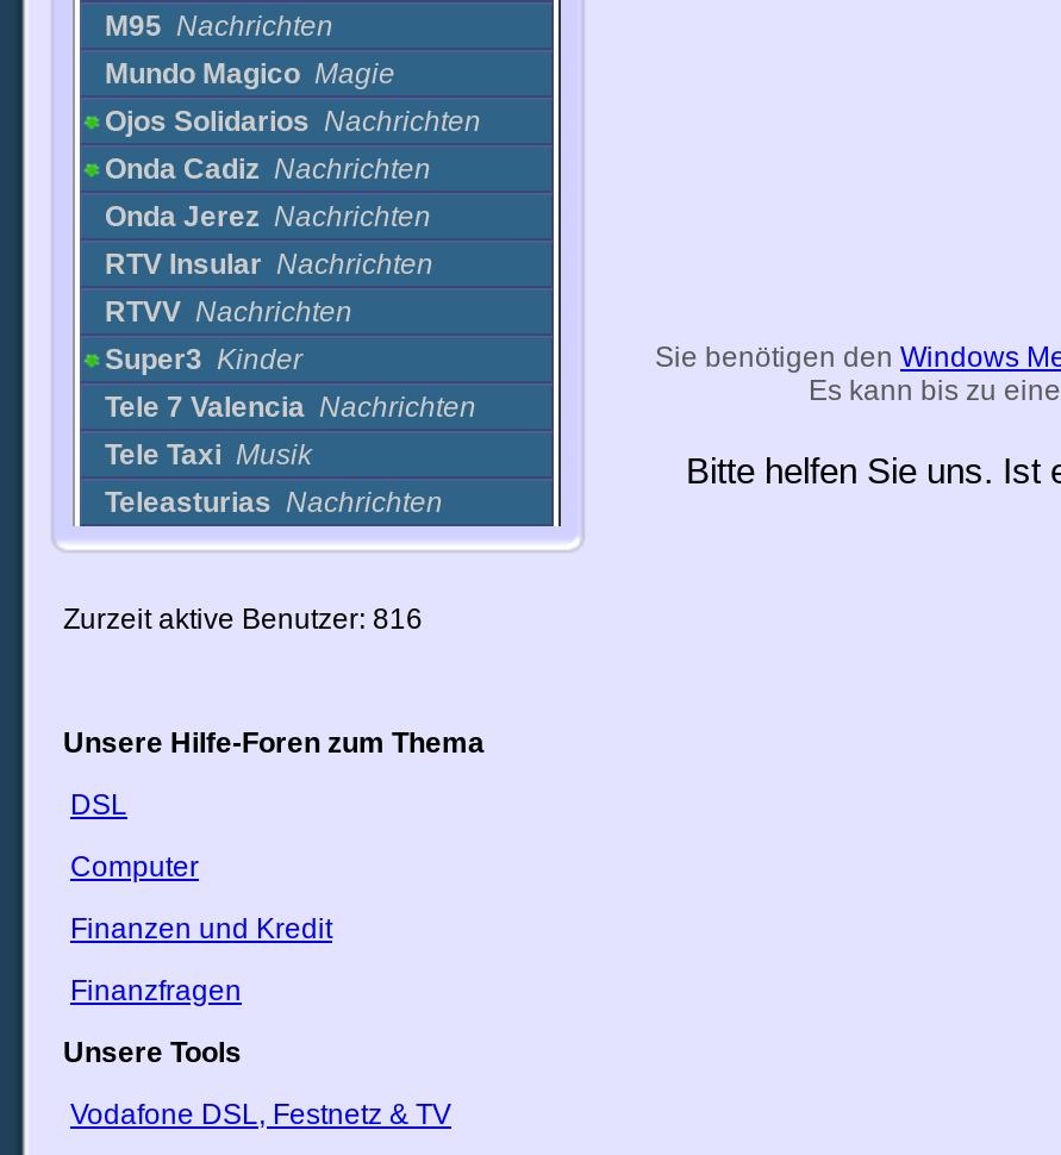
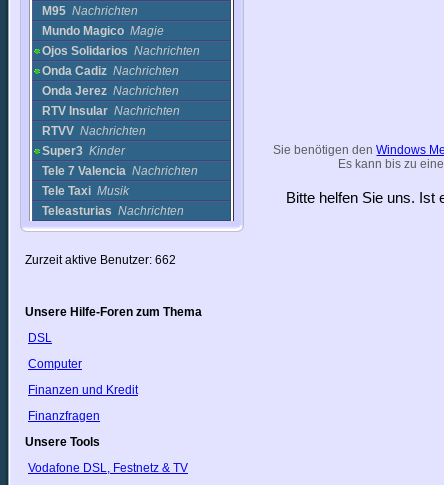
- Zurzeit aktive Benutzer: 816
+ Zurzeit aktive Benutzer: 662
